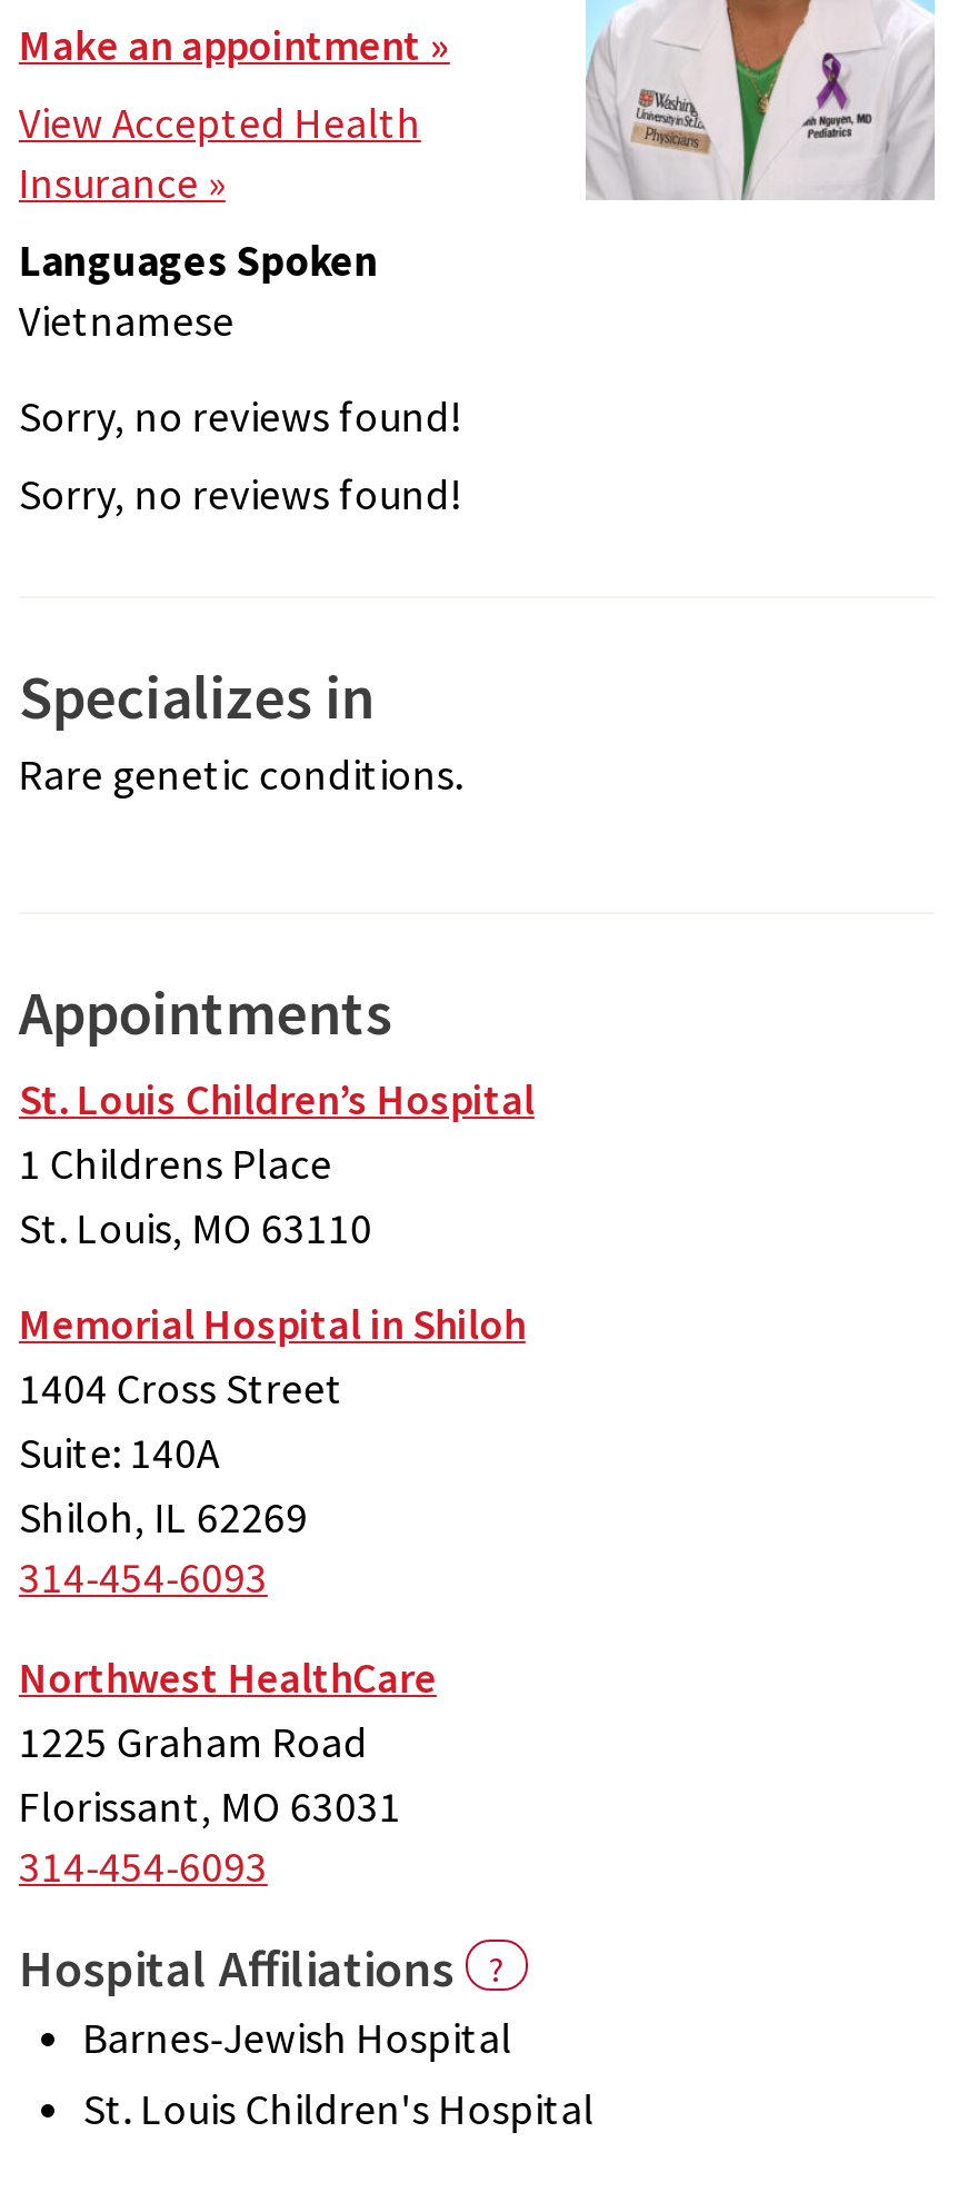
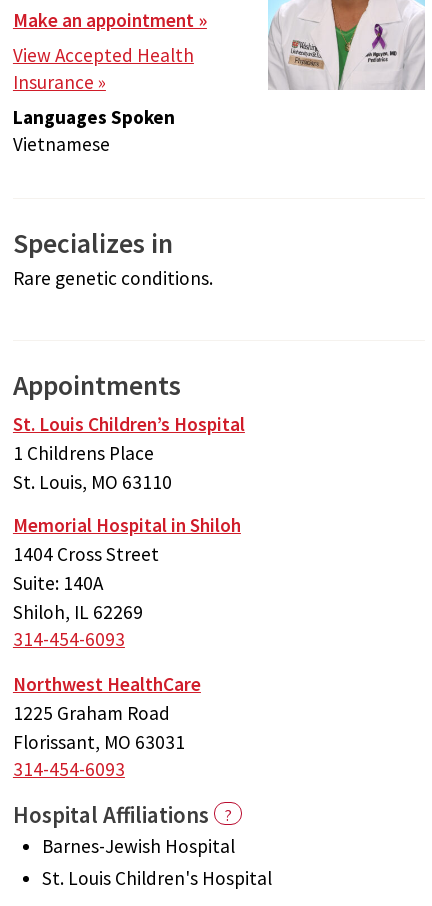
- Sorry, no reviews found!
- Sorry, no reviews found!
